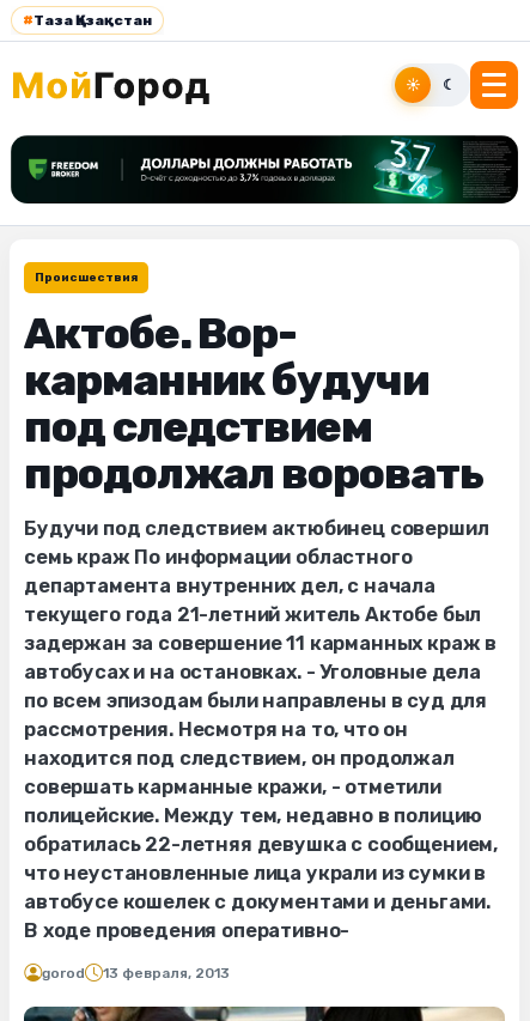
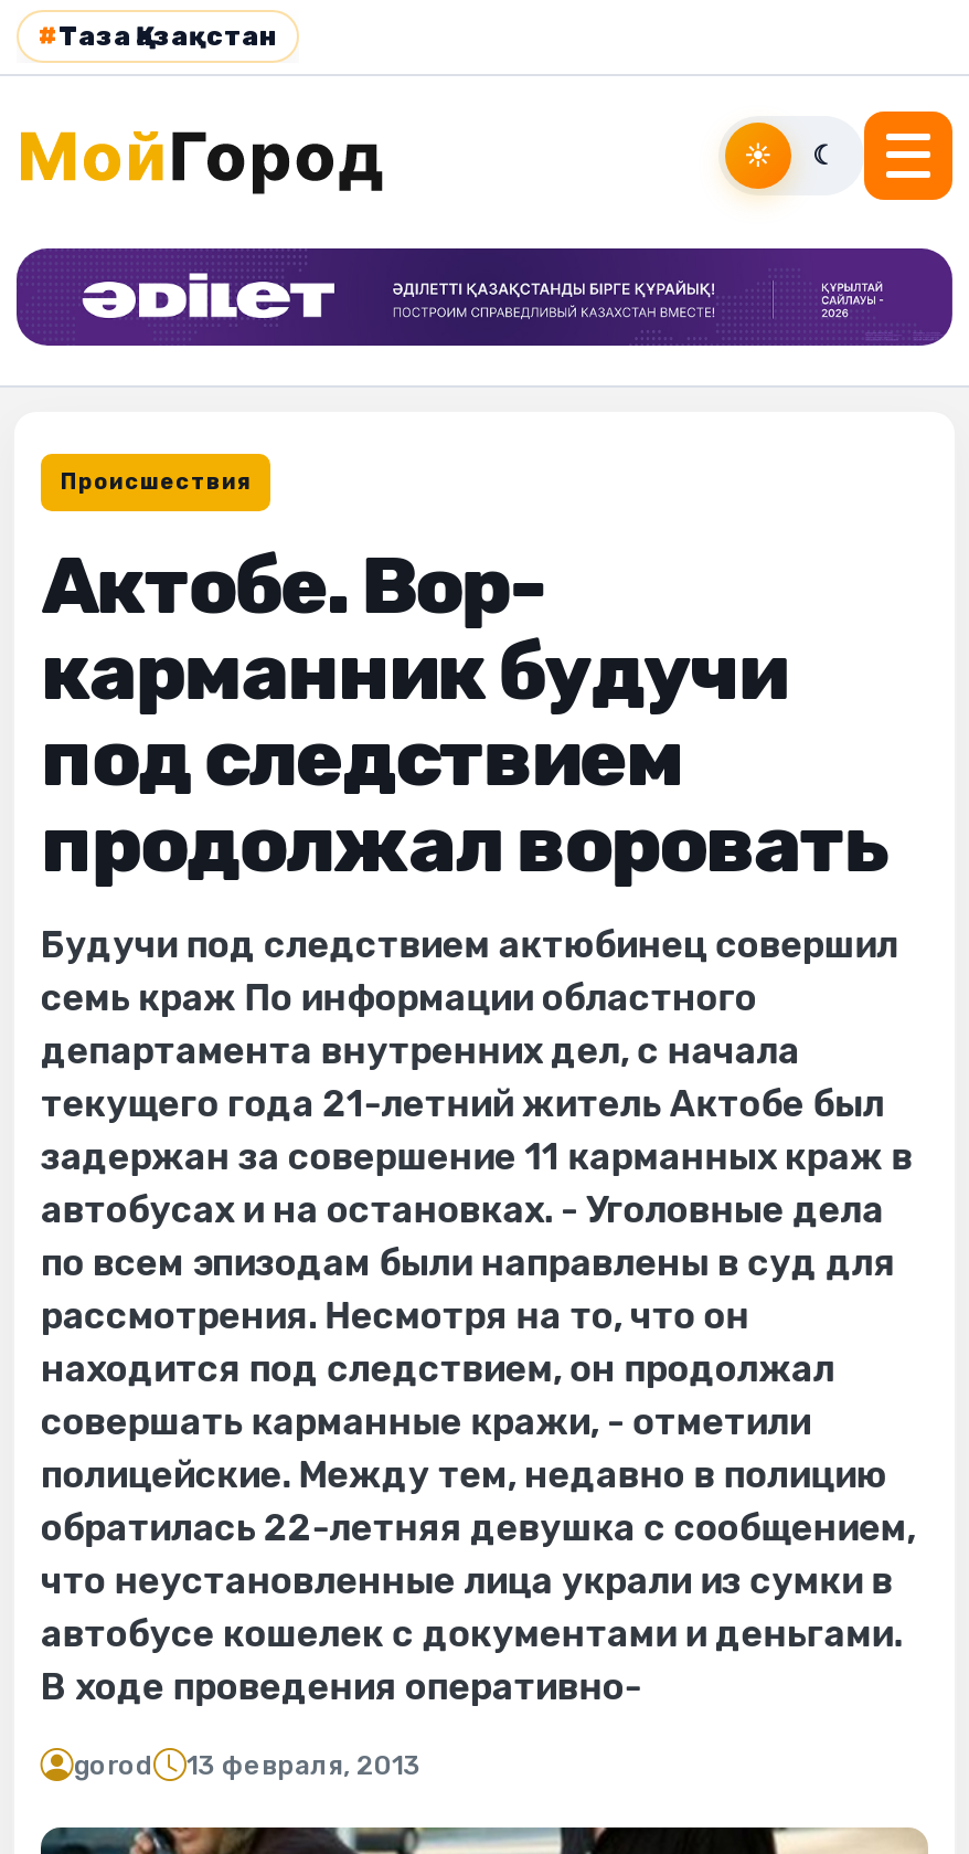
- [image]
+ [image]
